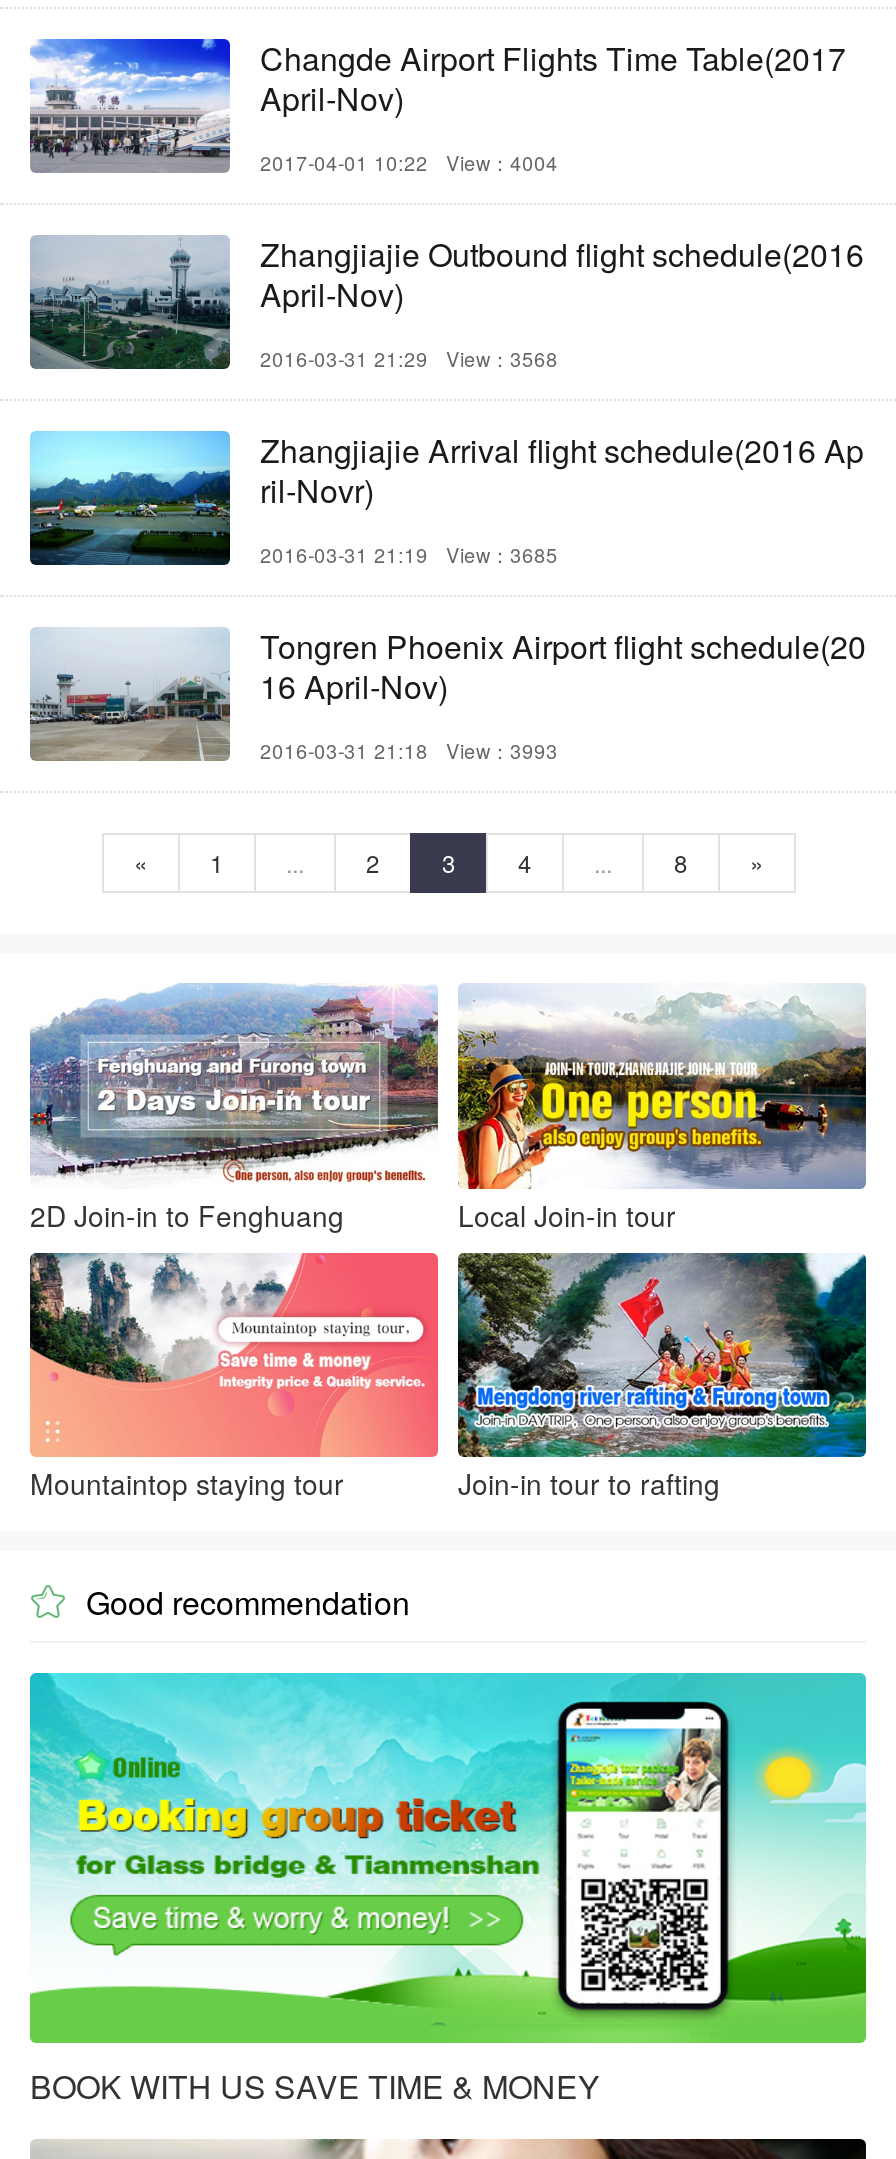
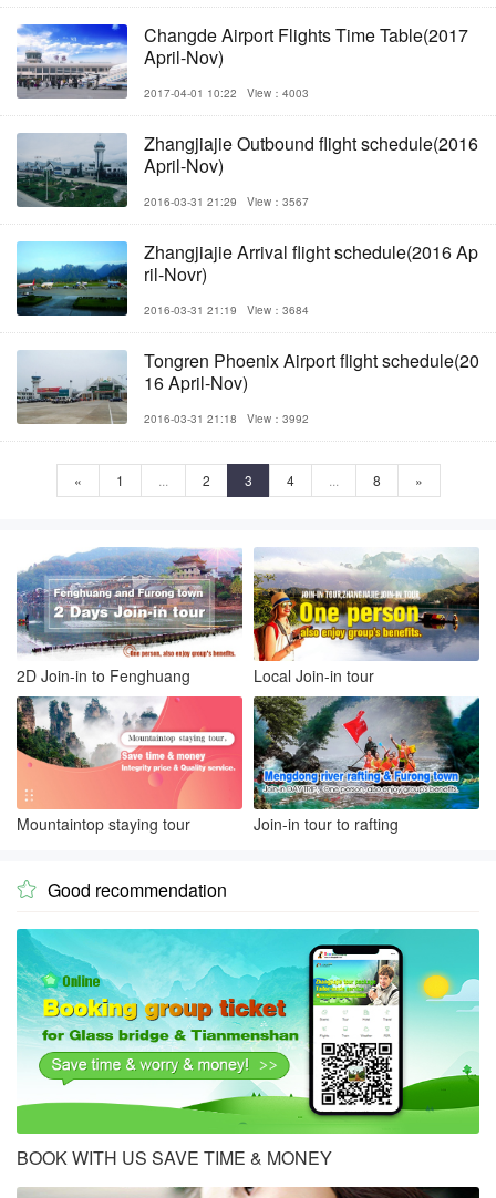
- 2017-04-01 10:22 View：4004
+ 2017-04-01 10:22 View：4003

- 2016-03-31 21:29 View：3568
+ 2016-03-31 21:29 View：3567

- 2016-03-31 21:19 View：3685
+ 2016-03-31 21:19 View：3684

- 2016-03-31 21:18 View：3993
+ 2016-03-31 21:18 View：3992
